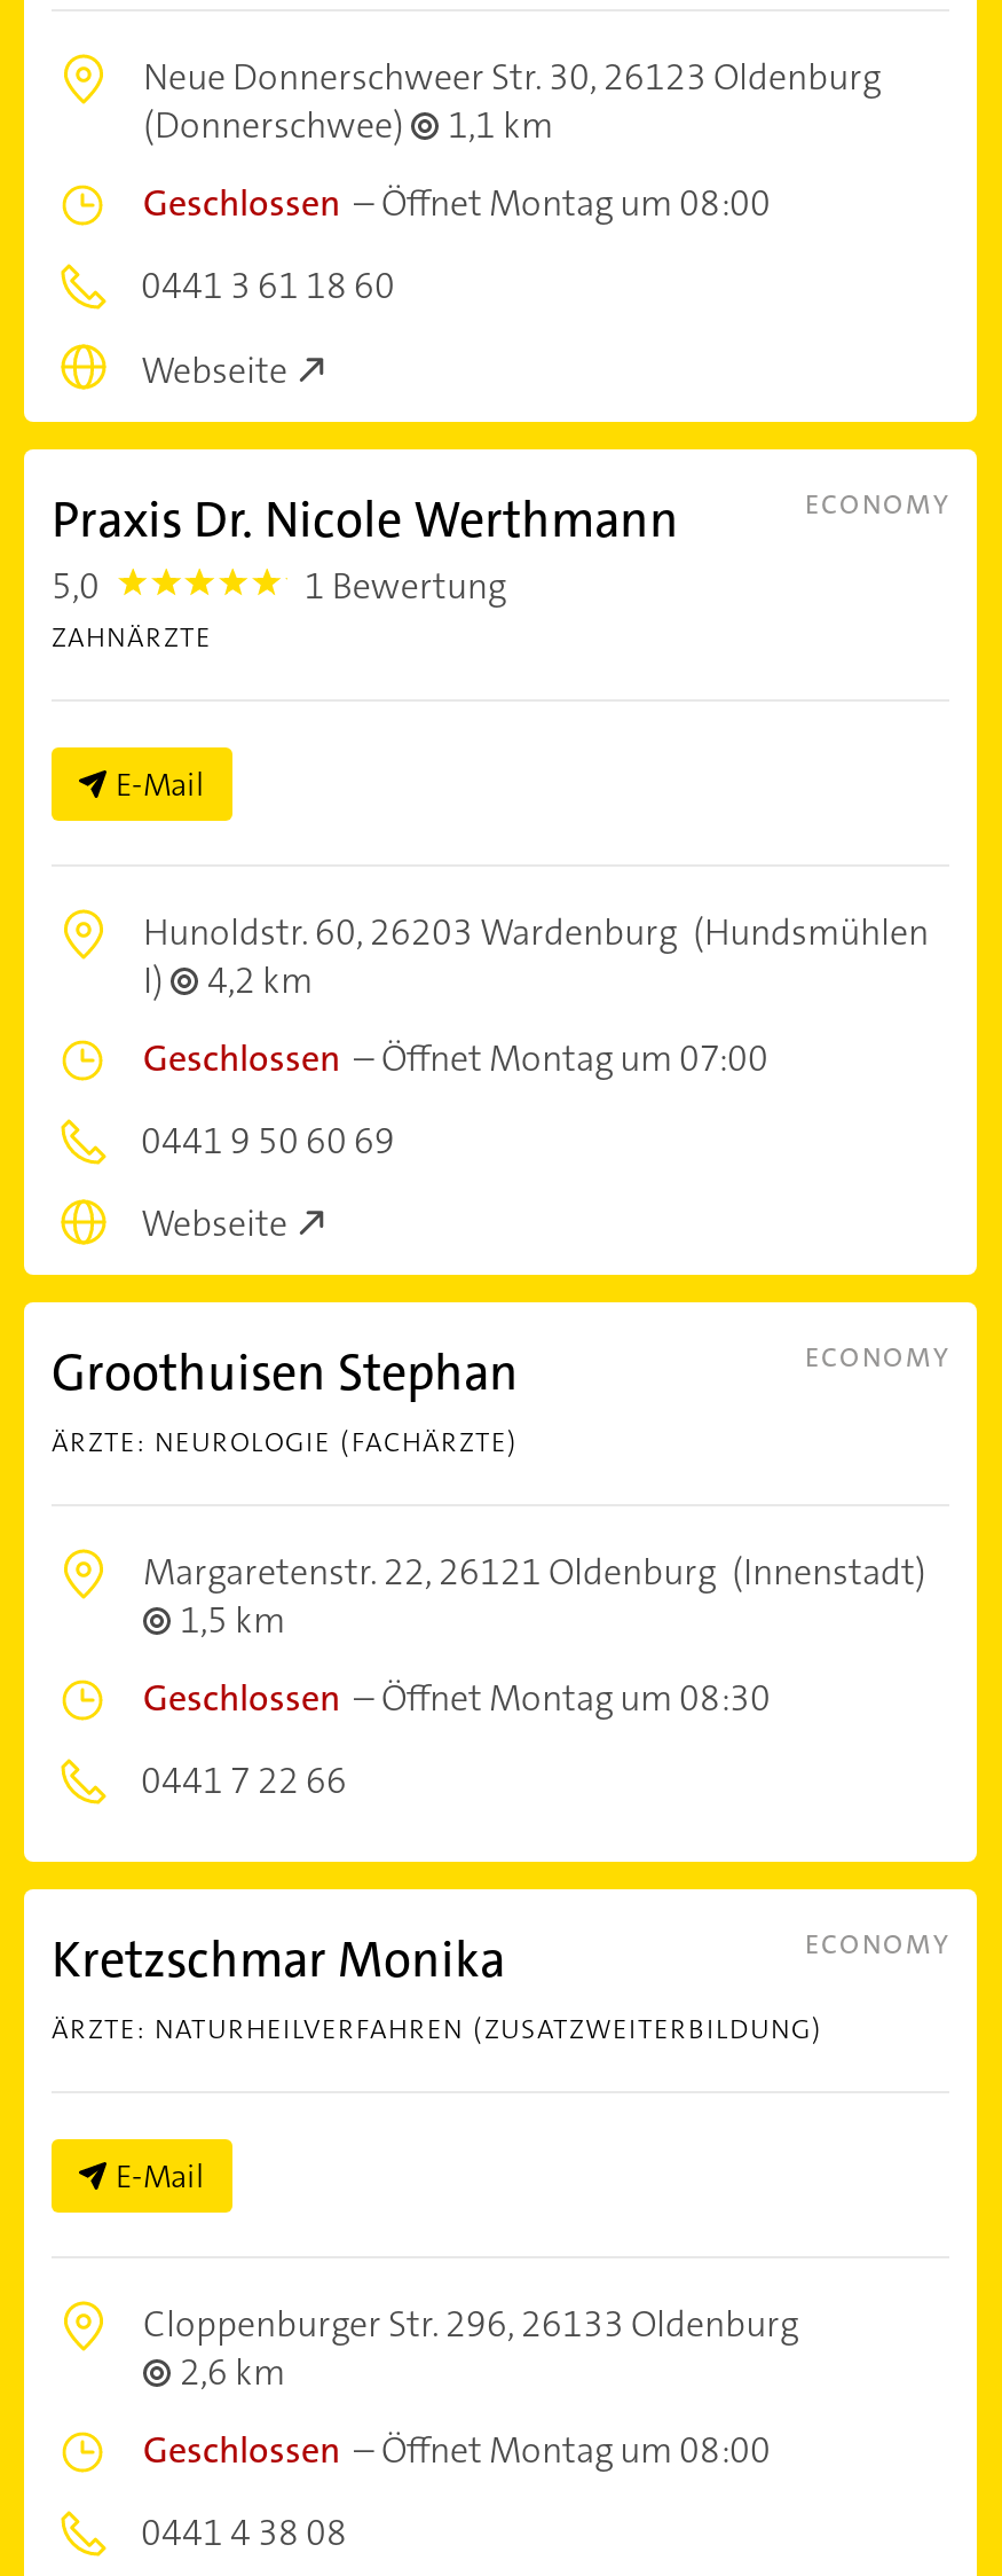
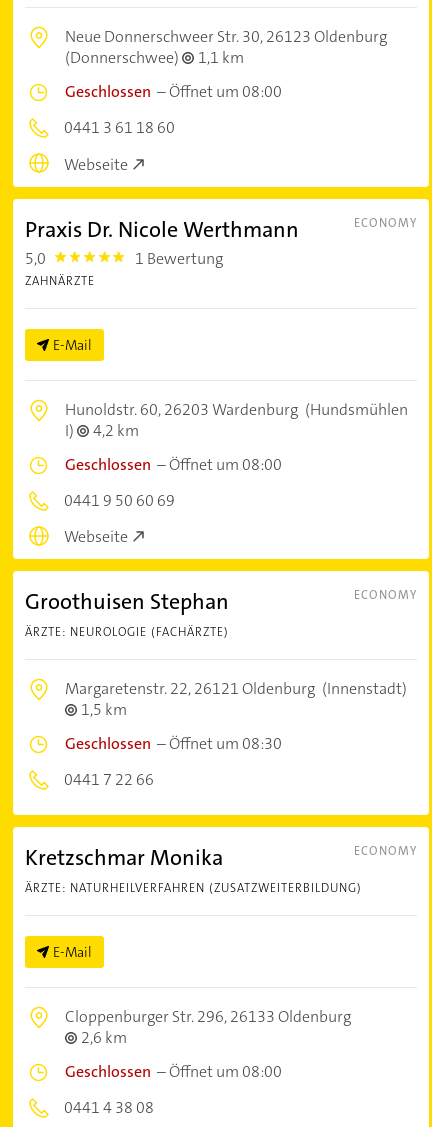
- Geschlossen –Öffnet Montag um 08:00
+ Geschlossen –Öffnet um 08:00

- Geschlossen –Öffnet Montag um 07:00
+ Geschlossen –Öffnet um 08:00

- Geschlossen –Öffnet Montag um 08:30
+ Geschlossen –Öffnet um 08:30

- Geschlossen –Öffnet Montag um 08:00
+ Geschlossen –Öffnet um 08:00
